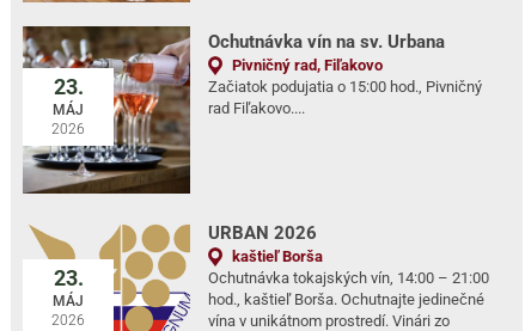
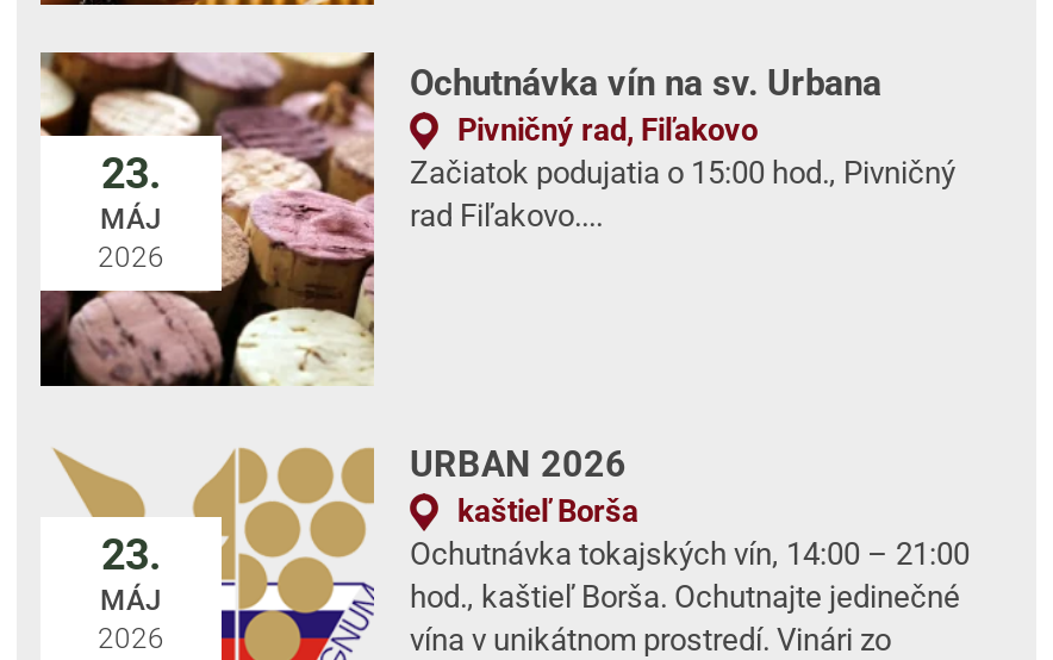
- [image]
+ [image]
